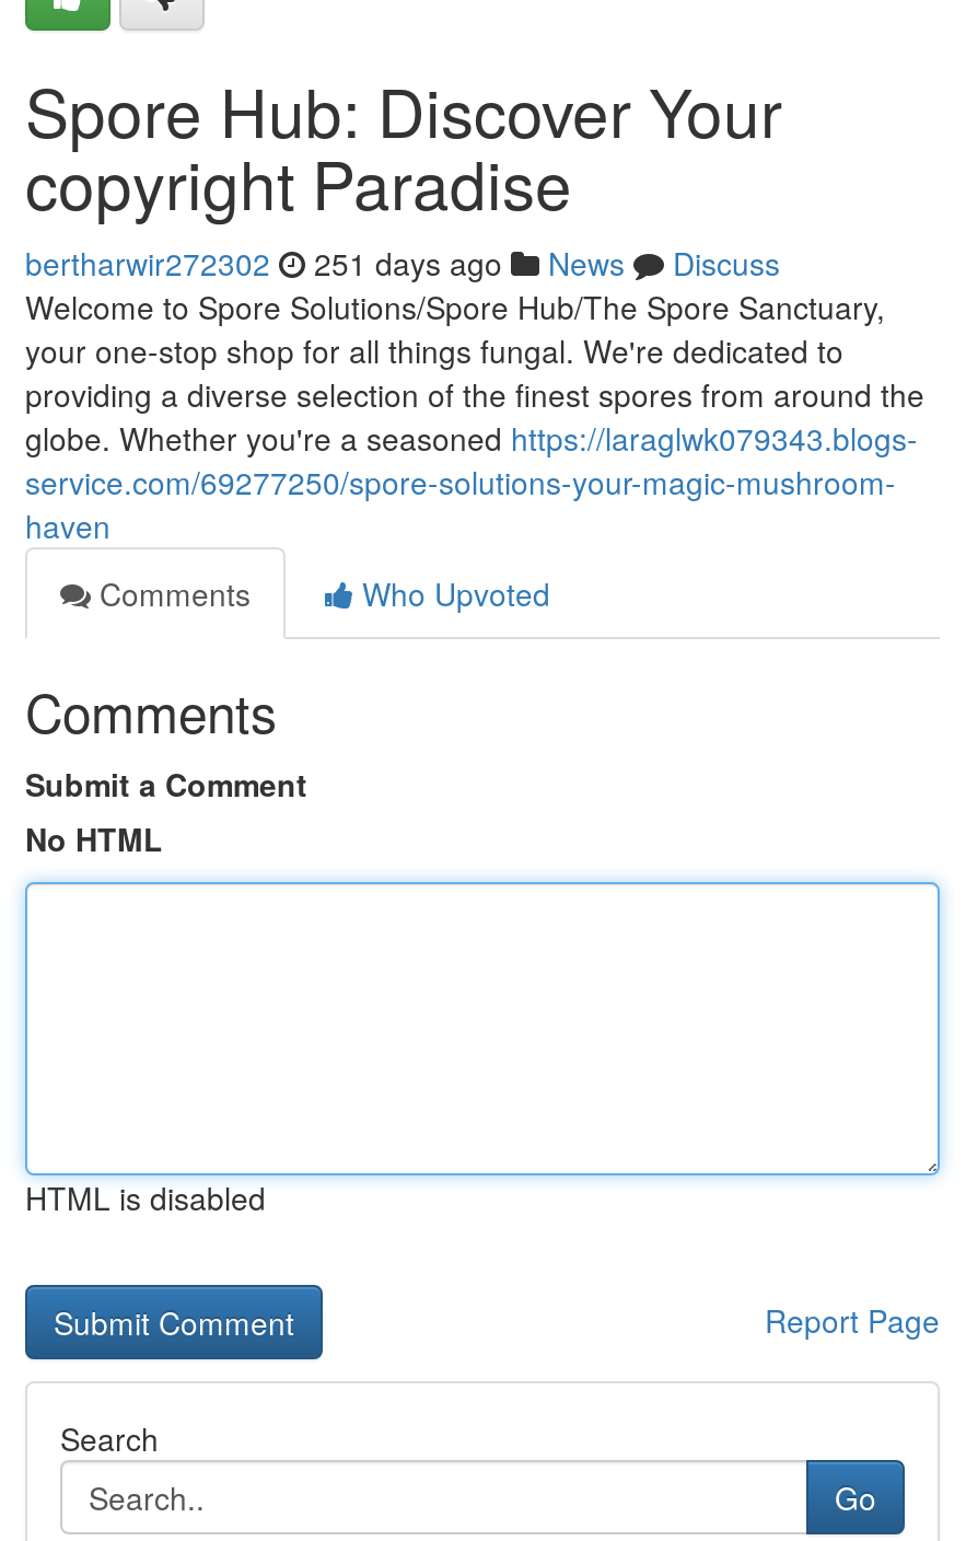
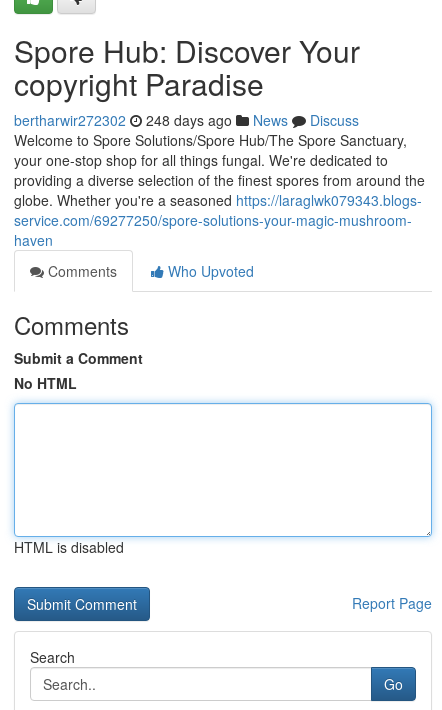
- bertharwir272302 251 days ago News Discuss
+ bertharwir272302 248 days ago News Discuss
